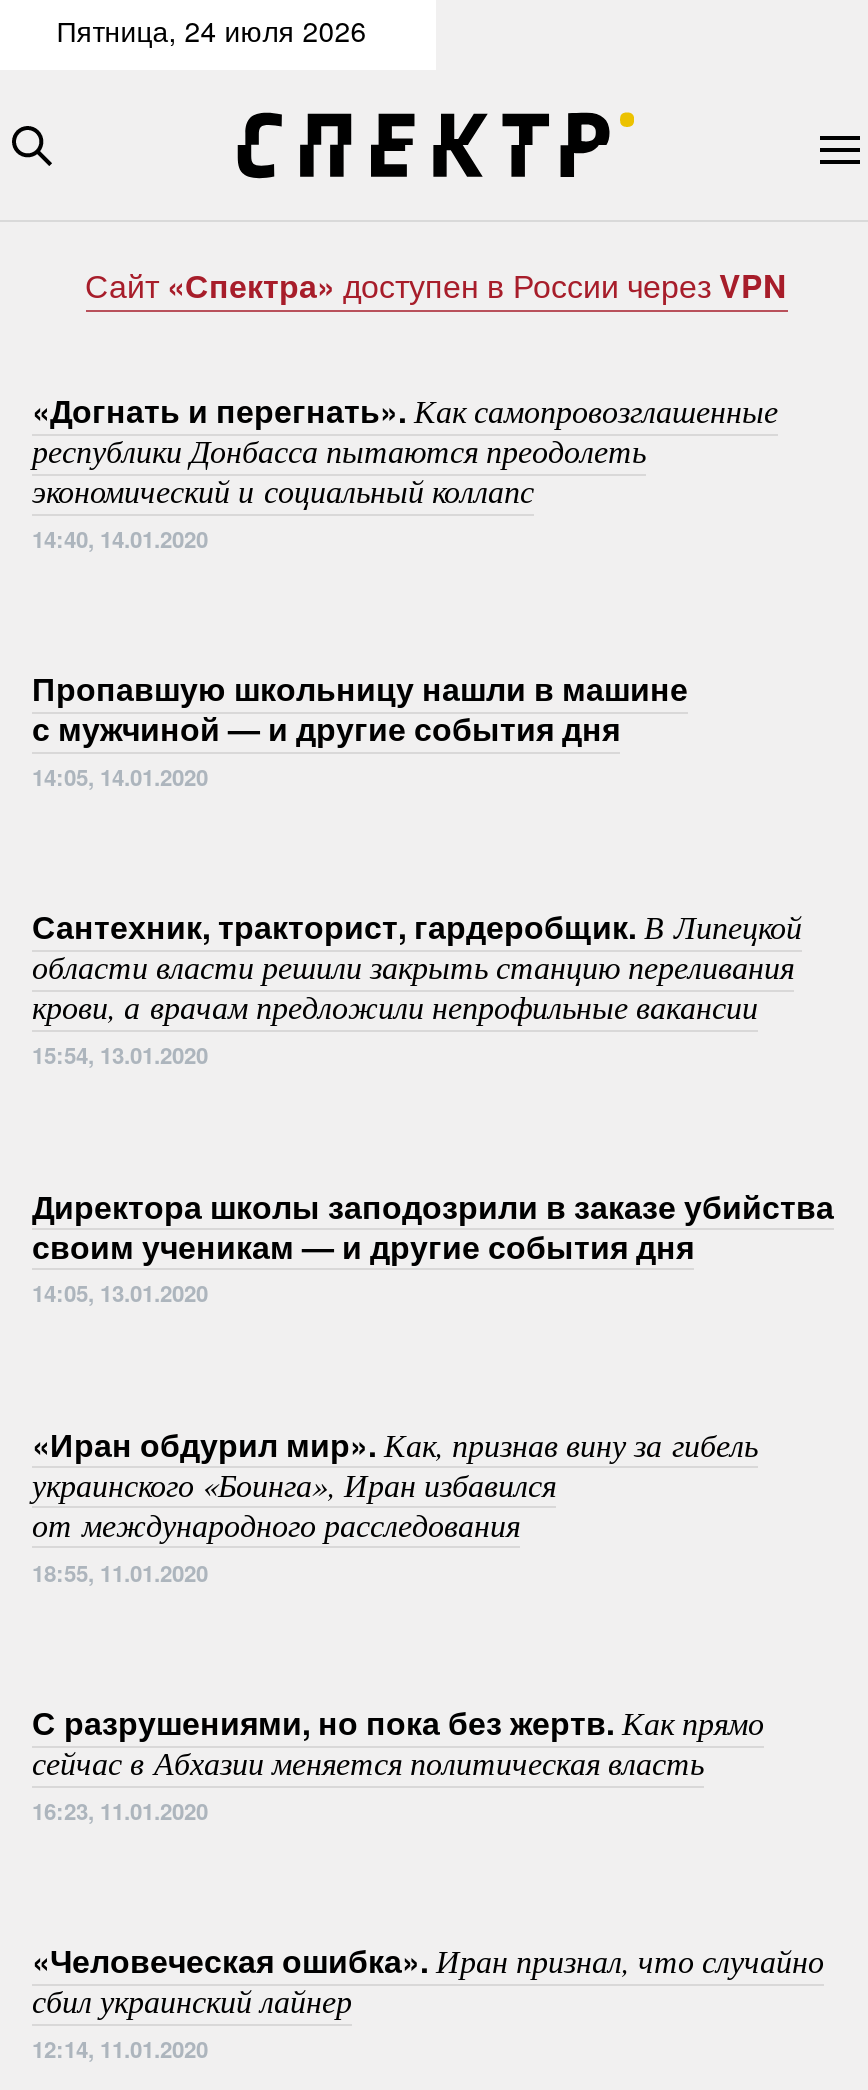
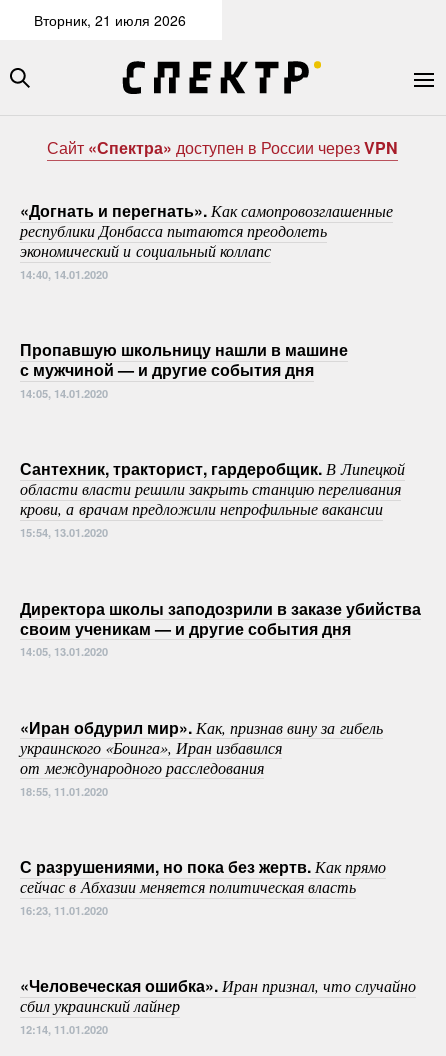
- Пятница, 24 июля 2026
+ Вторник, 21 июля 2026
